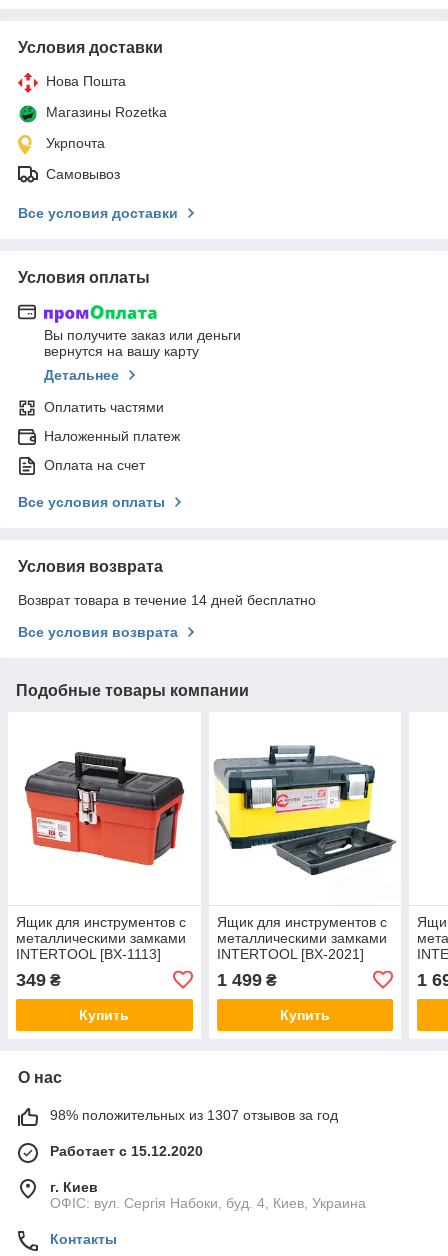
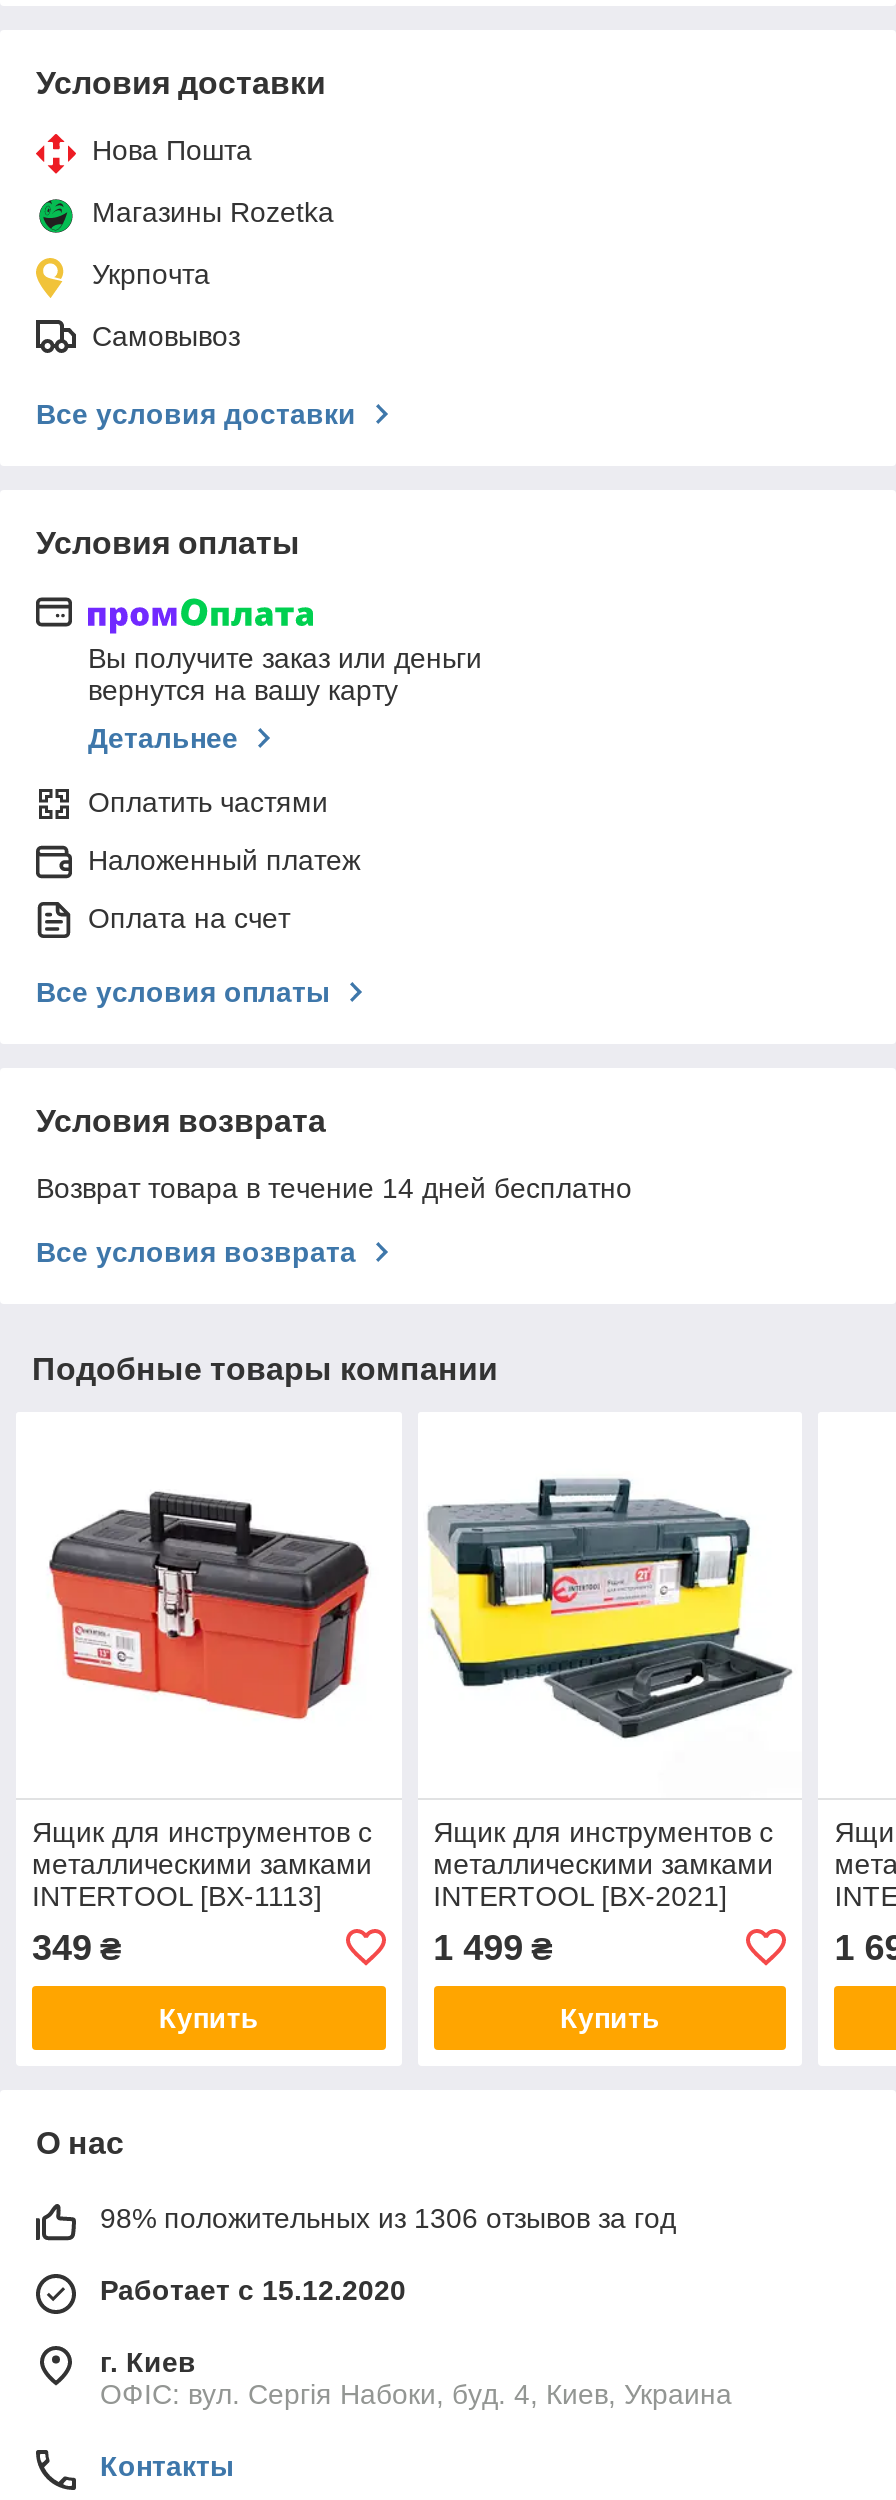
- 98% положительных из 1307 отзывов за год
+ 98% положительных из 1306 отзывов за год
